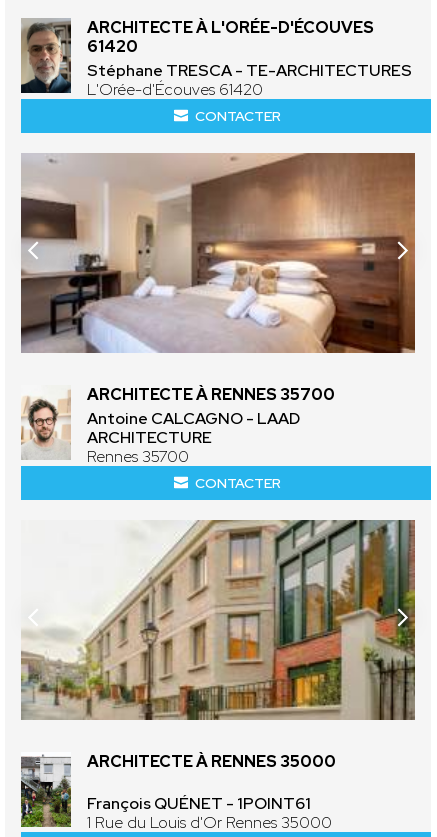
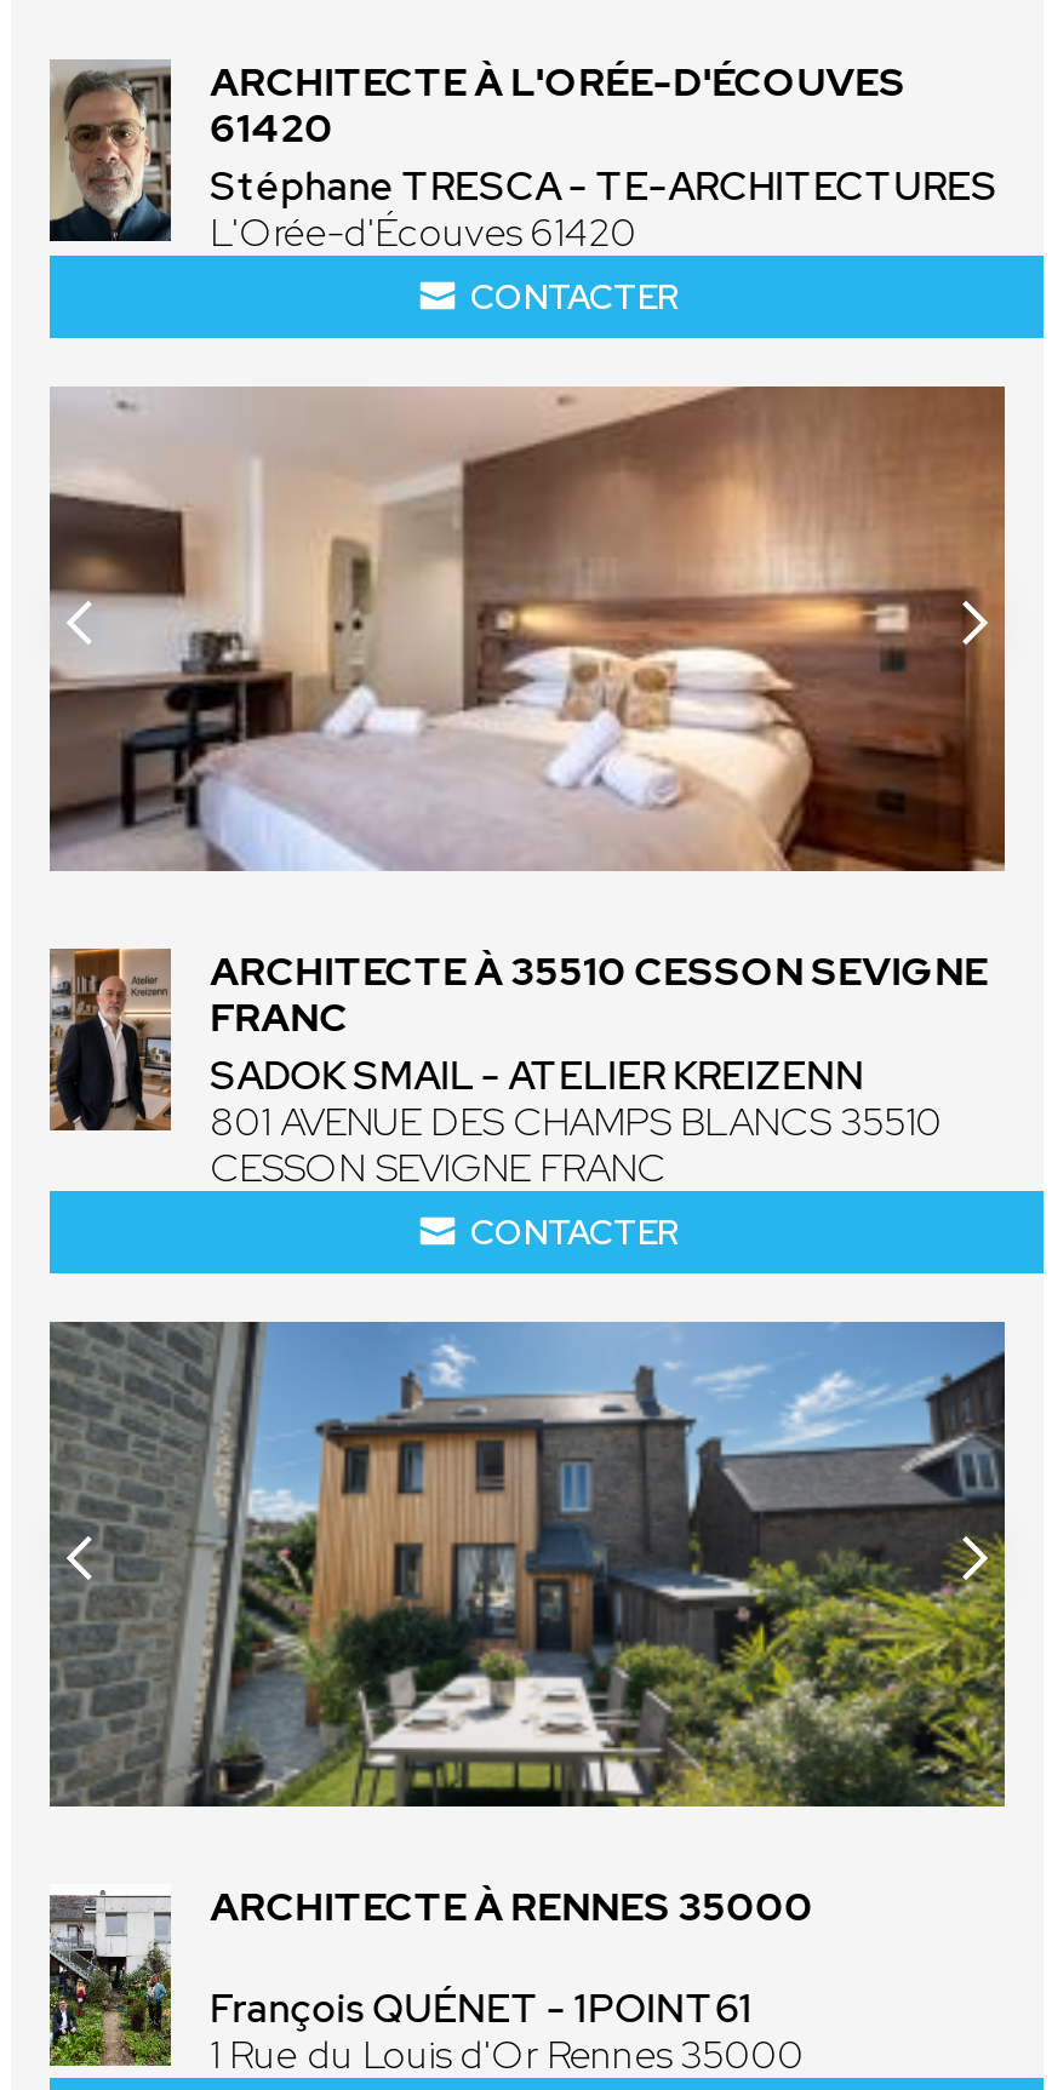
- [image]
- ARCHITECTE À RENNES 35700
- Antoine CALCAGNO - LAAD
- ARCHITECTURE
- Rennes 35700
+ [image]
+ ARCHITECTE À 35510 CESSON SEVIGNE
+ FRANC
+ SADOK SMAIL - ATELIER KREIZENN
+ 801 AVENUE DES CHAMPS BLANCS 35510
+ CESSON SEVIGNE FRANC

- [image]
+ [image]
